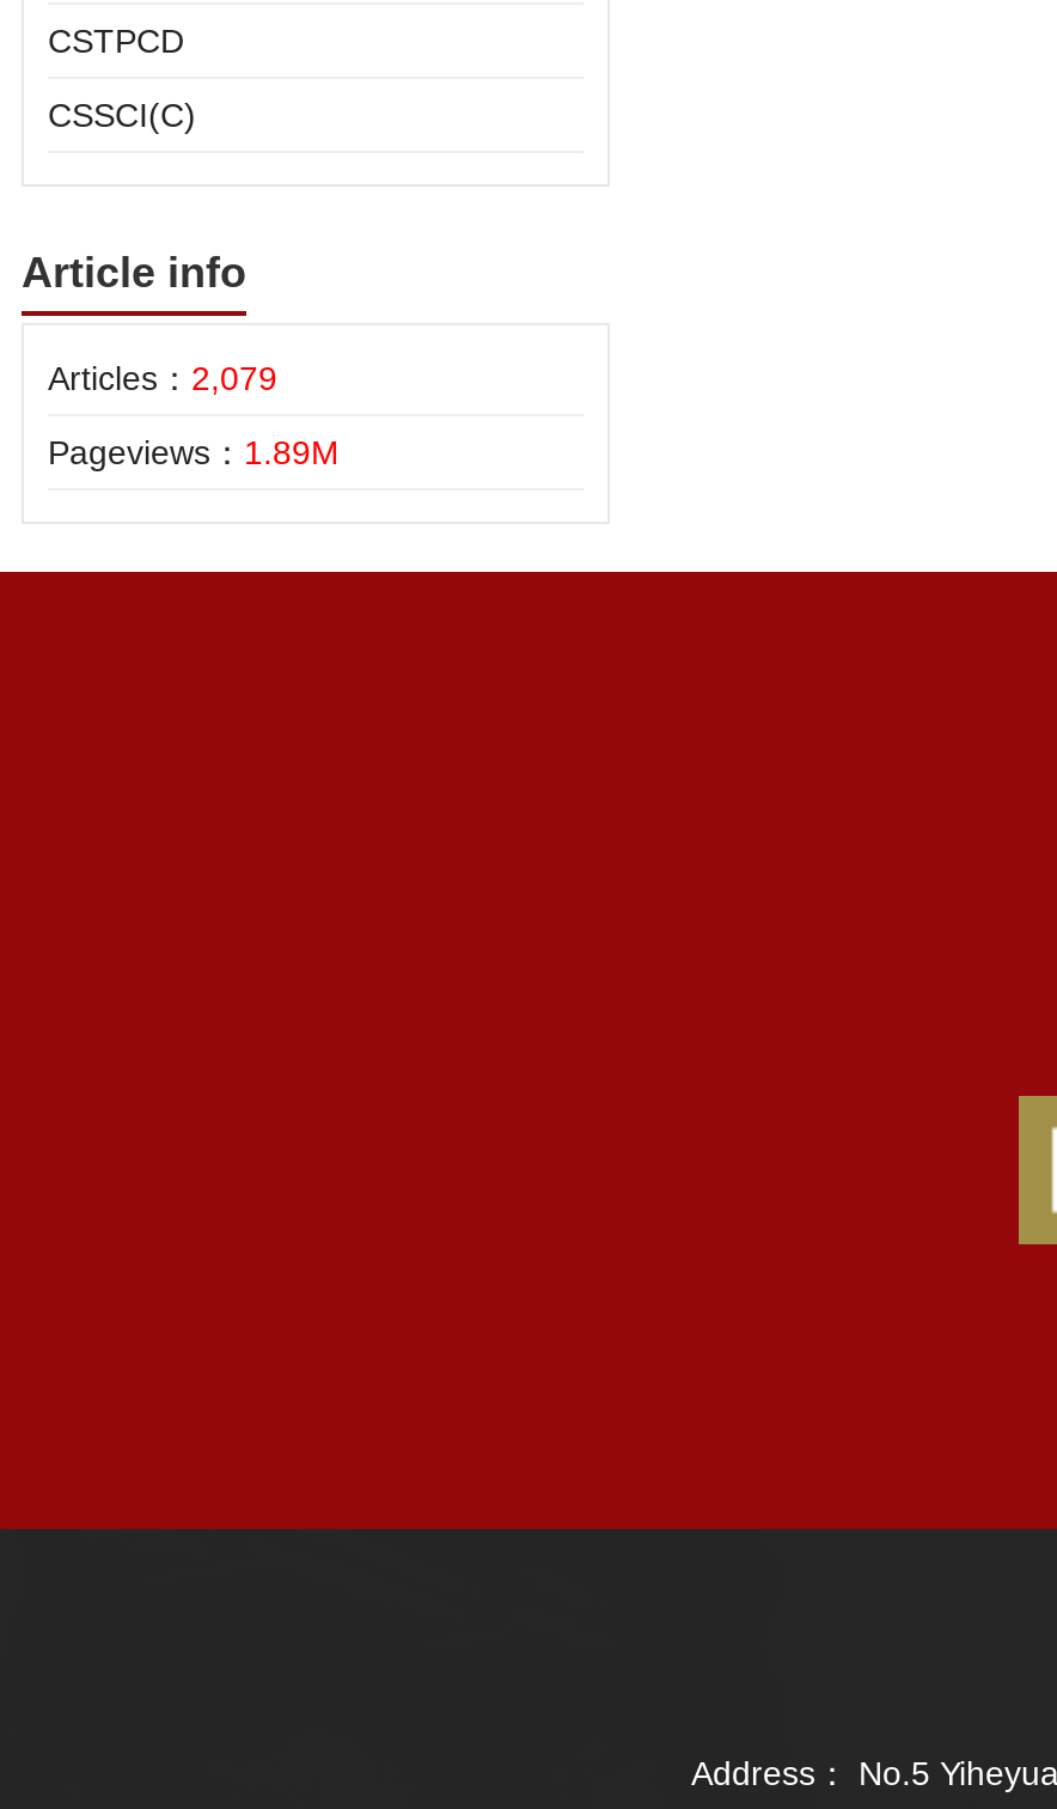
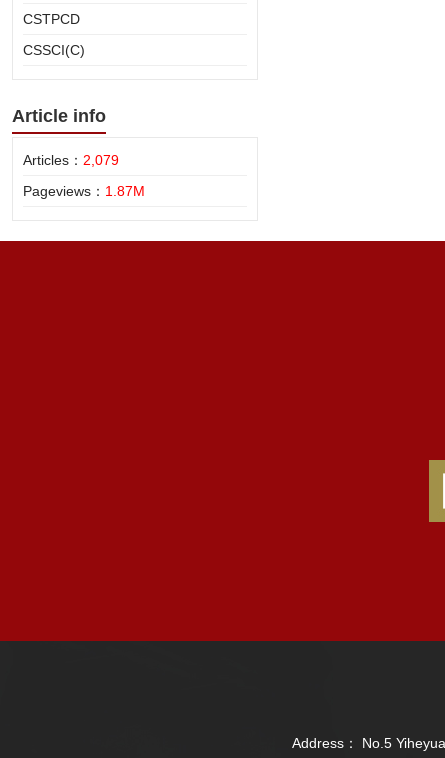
- Pageviews：1.89M
+ Pageviews：1.87M
